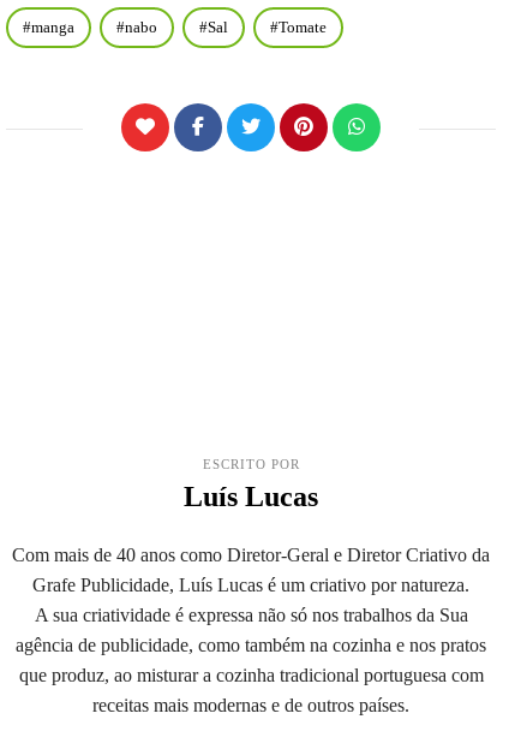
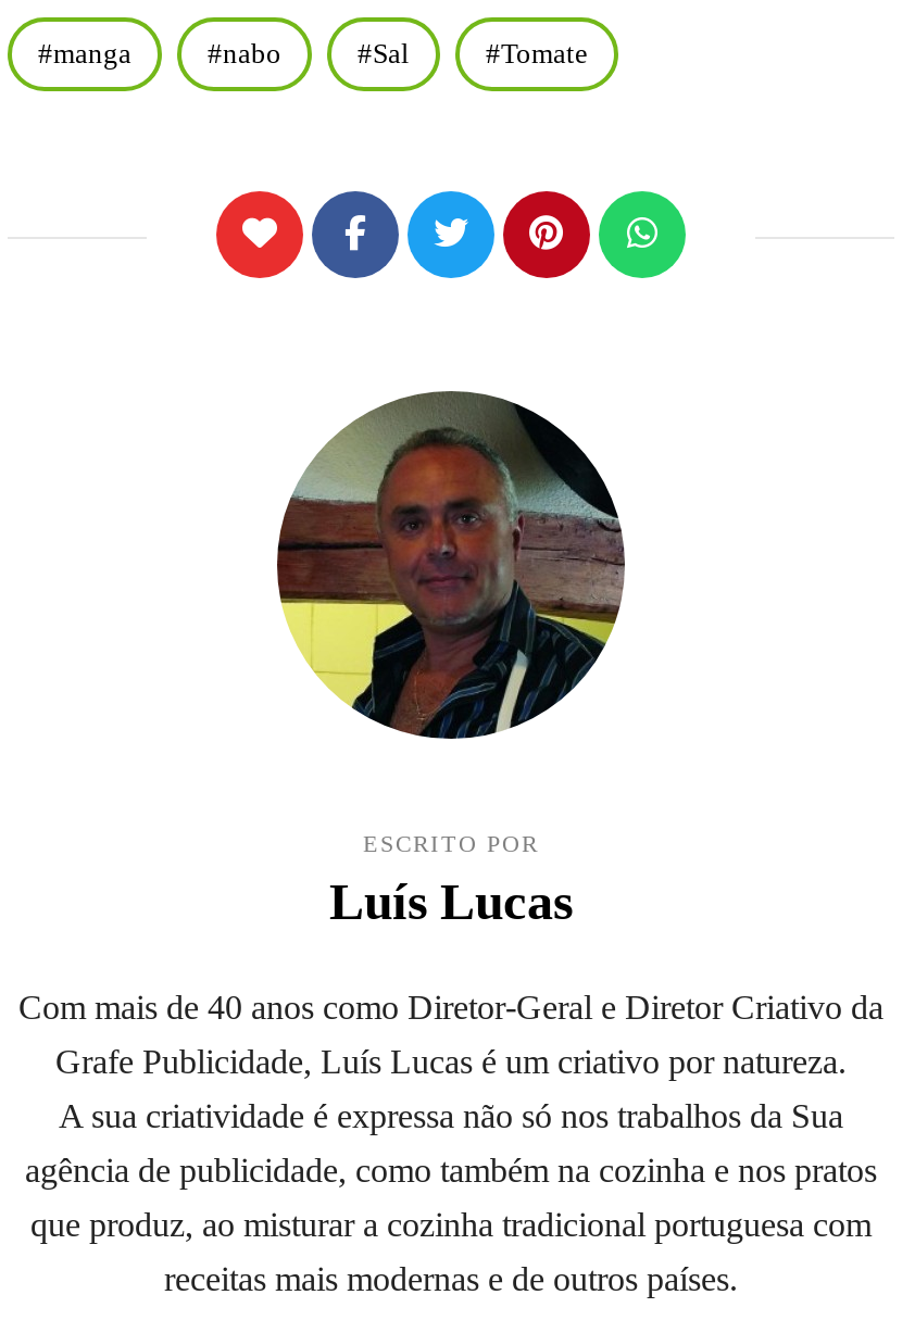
+ [image]
